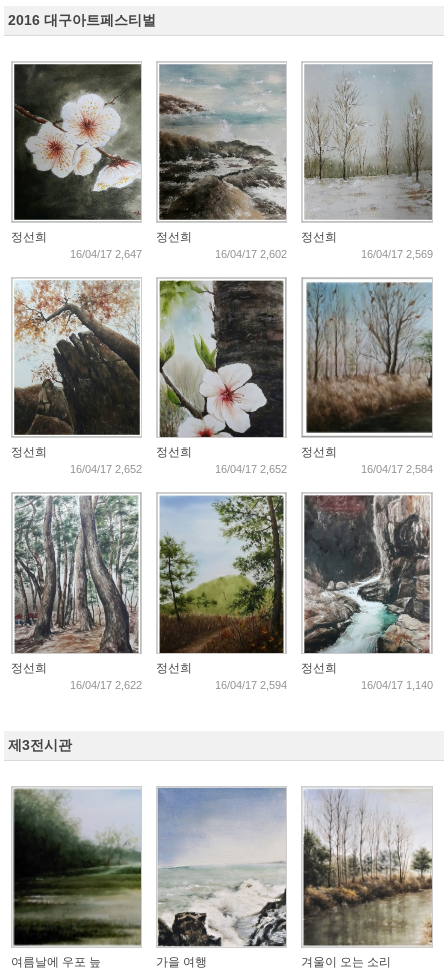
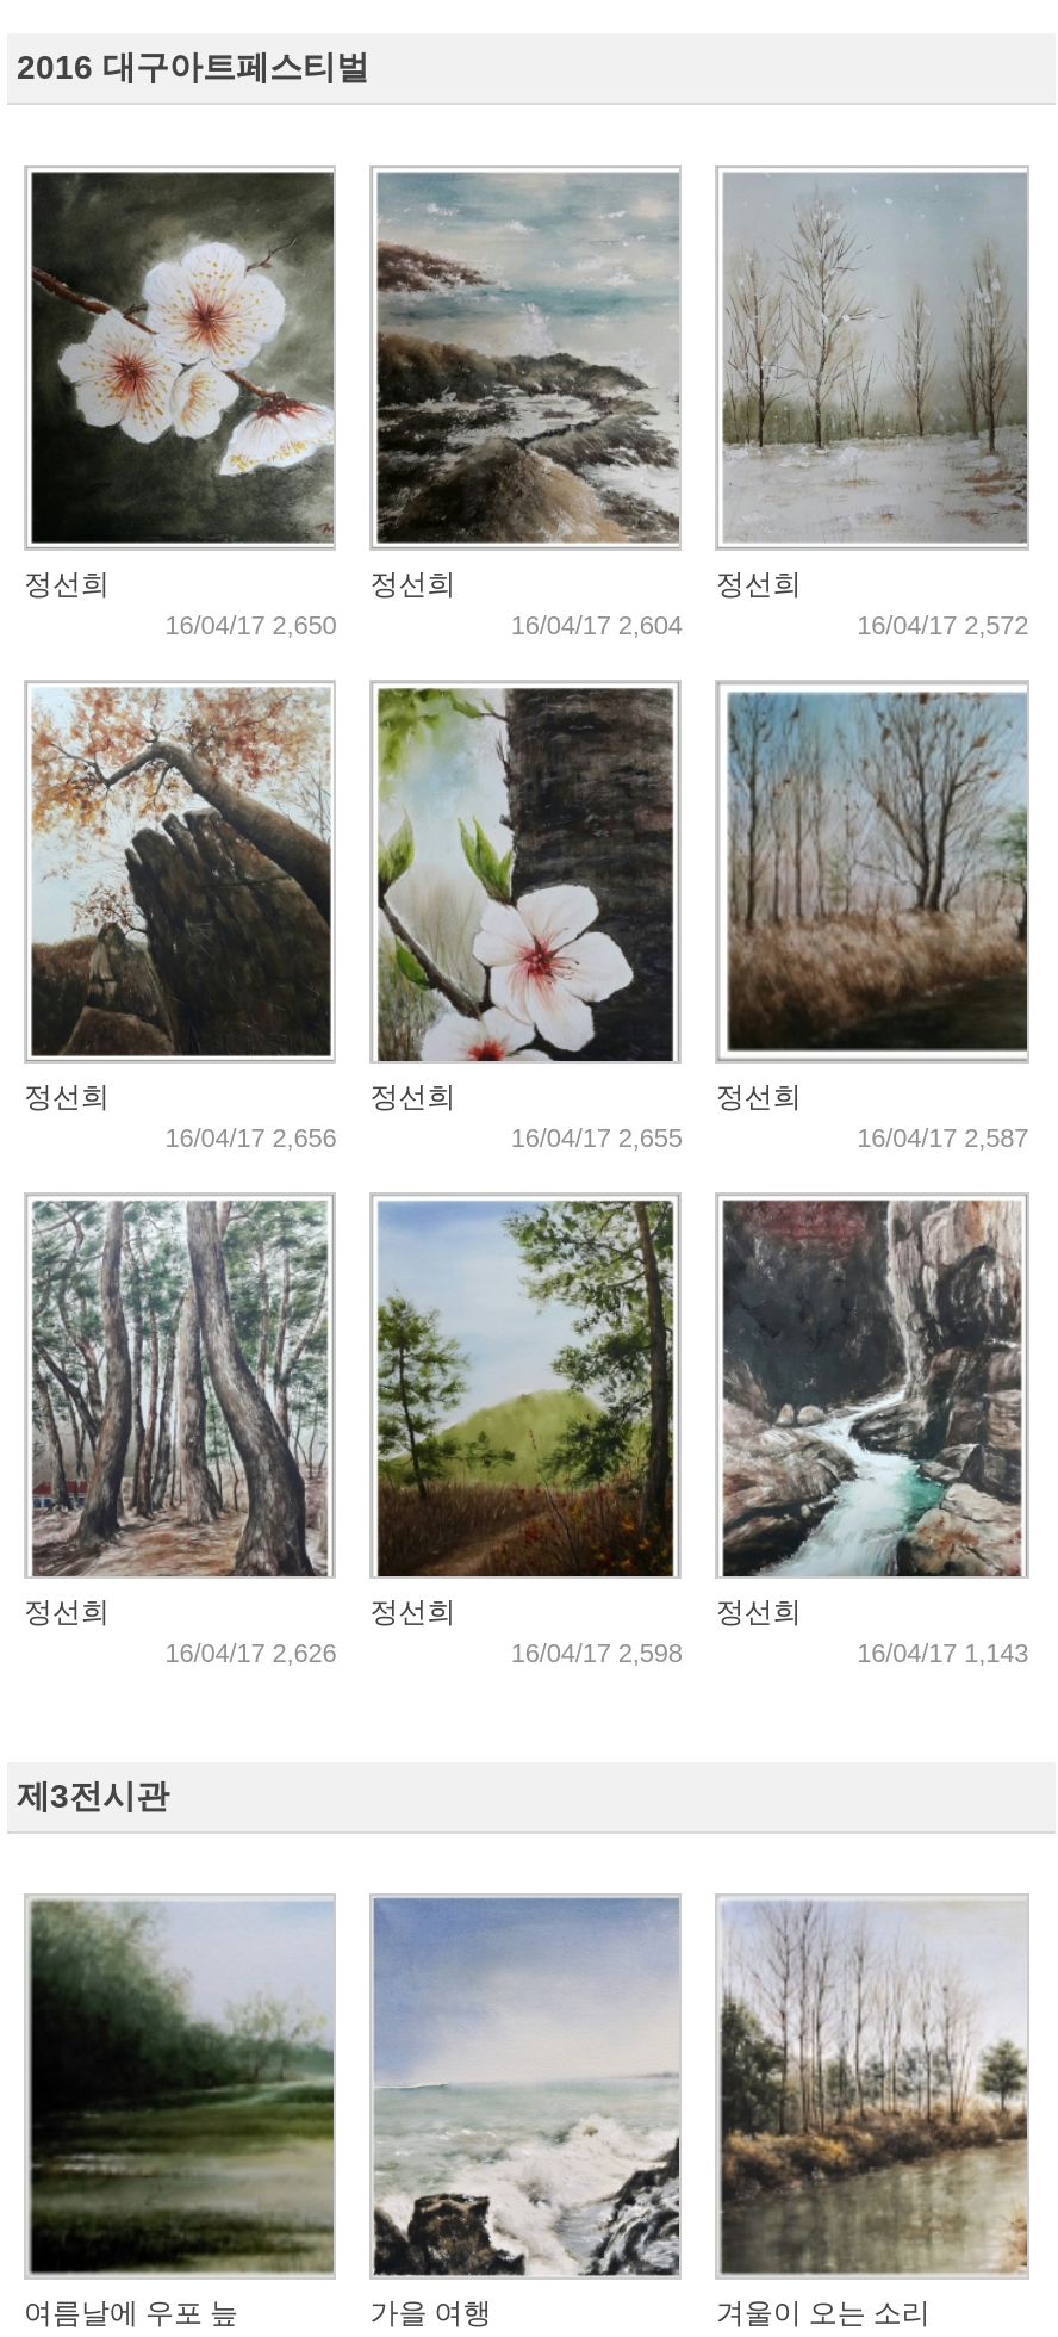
- 16/04/17 2,647
+ 16/04/17 2,650

- 16/04/17 2,602
+ 16/04/17 2,604

- 16/04/17 2,569
+ 16/04/17 2,572

- 16/04/17 2,652
+ 16/04/17 2,656

- 16/04/17 2,652
+ 16/04/17 2,655

- 16/04/17 2,584
+ 16/04/17 2,587

- 16/04/17 2,622
+ 16/04/17 2,626

- 16/04/17 2,594
+ 16/04/17 2,598

- 16/04/17 1,140
+ 16/04/17 1,143
